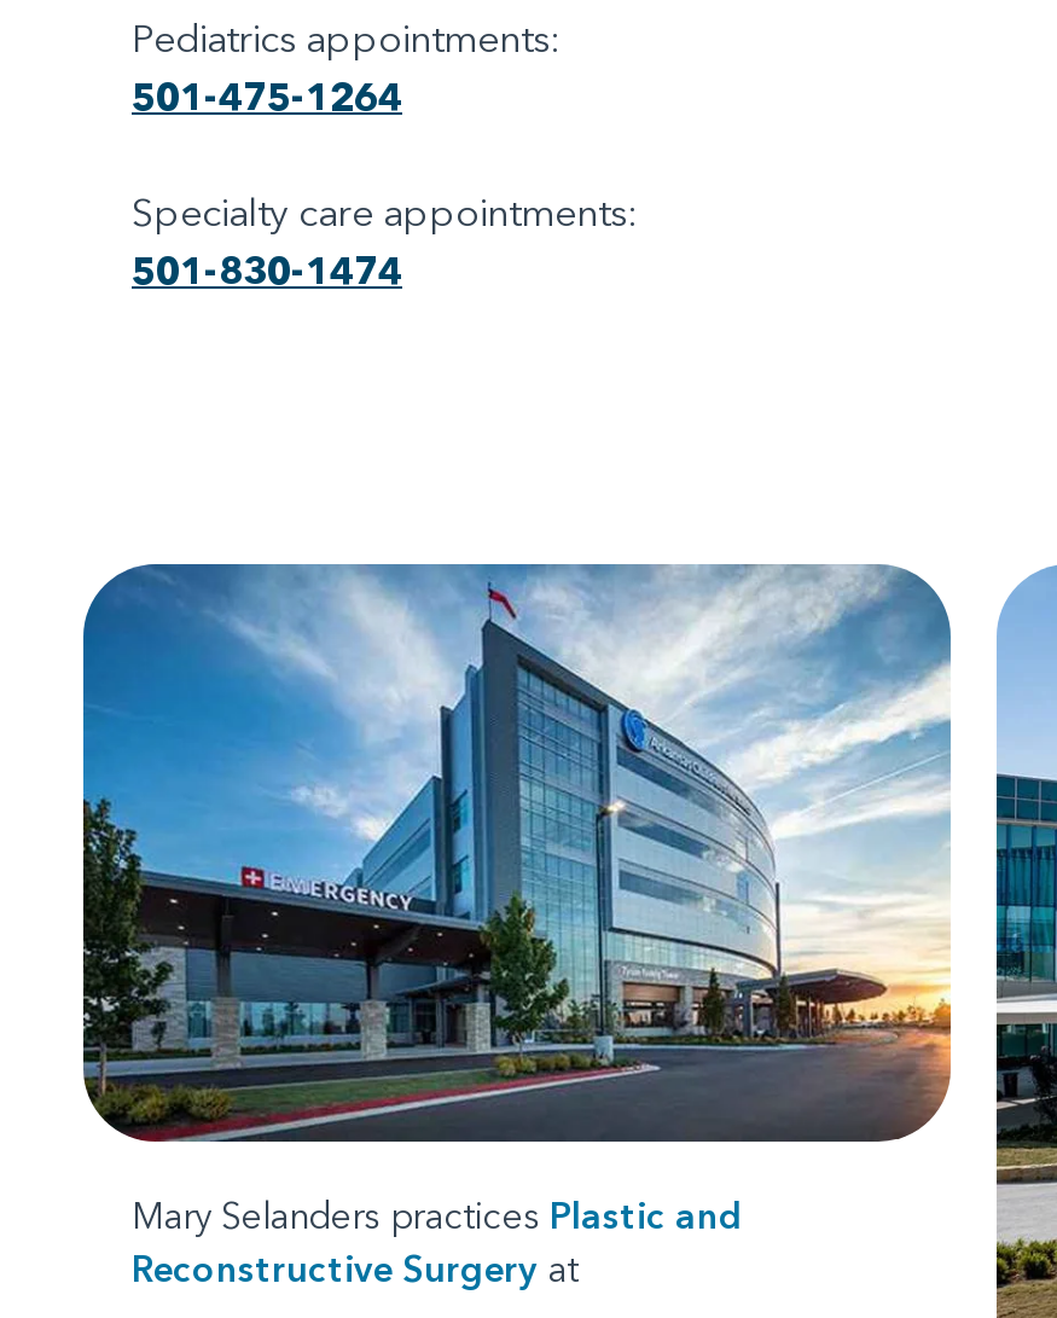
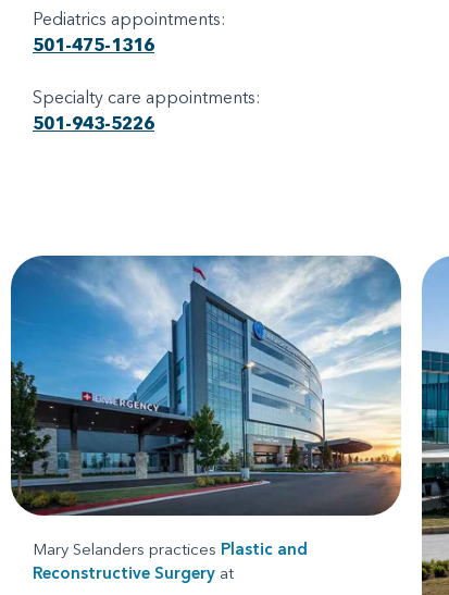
- 501-475-1264
+ 501-475-1316

- 501-830-1474
+ 501-943-5226
